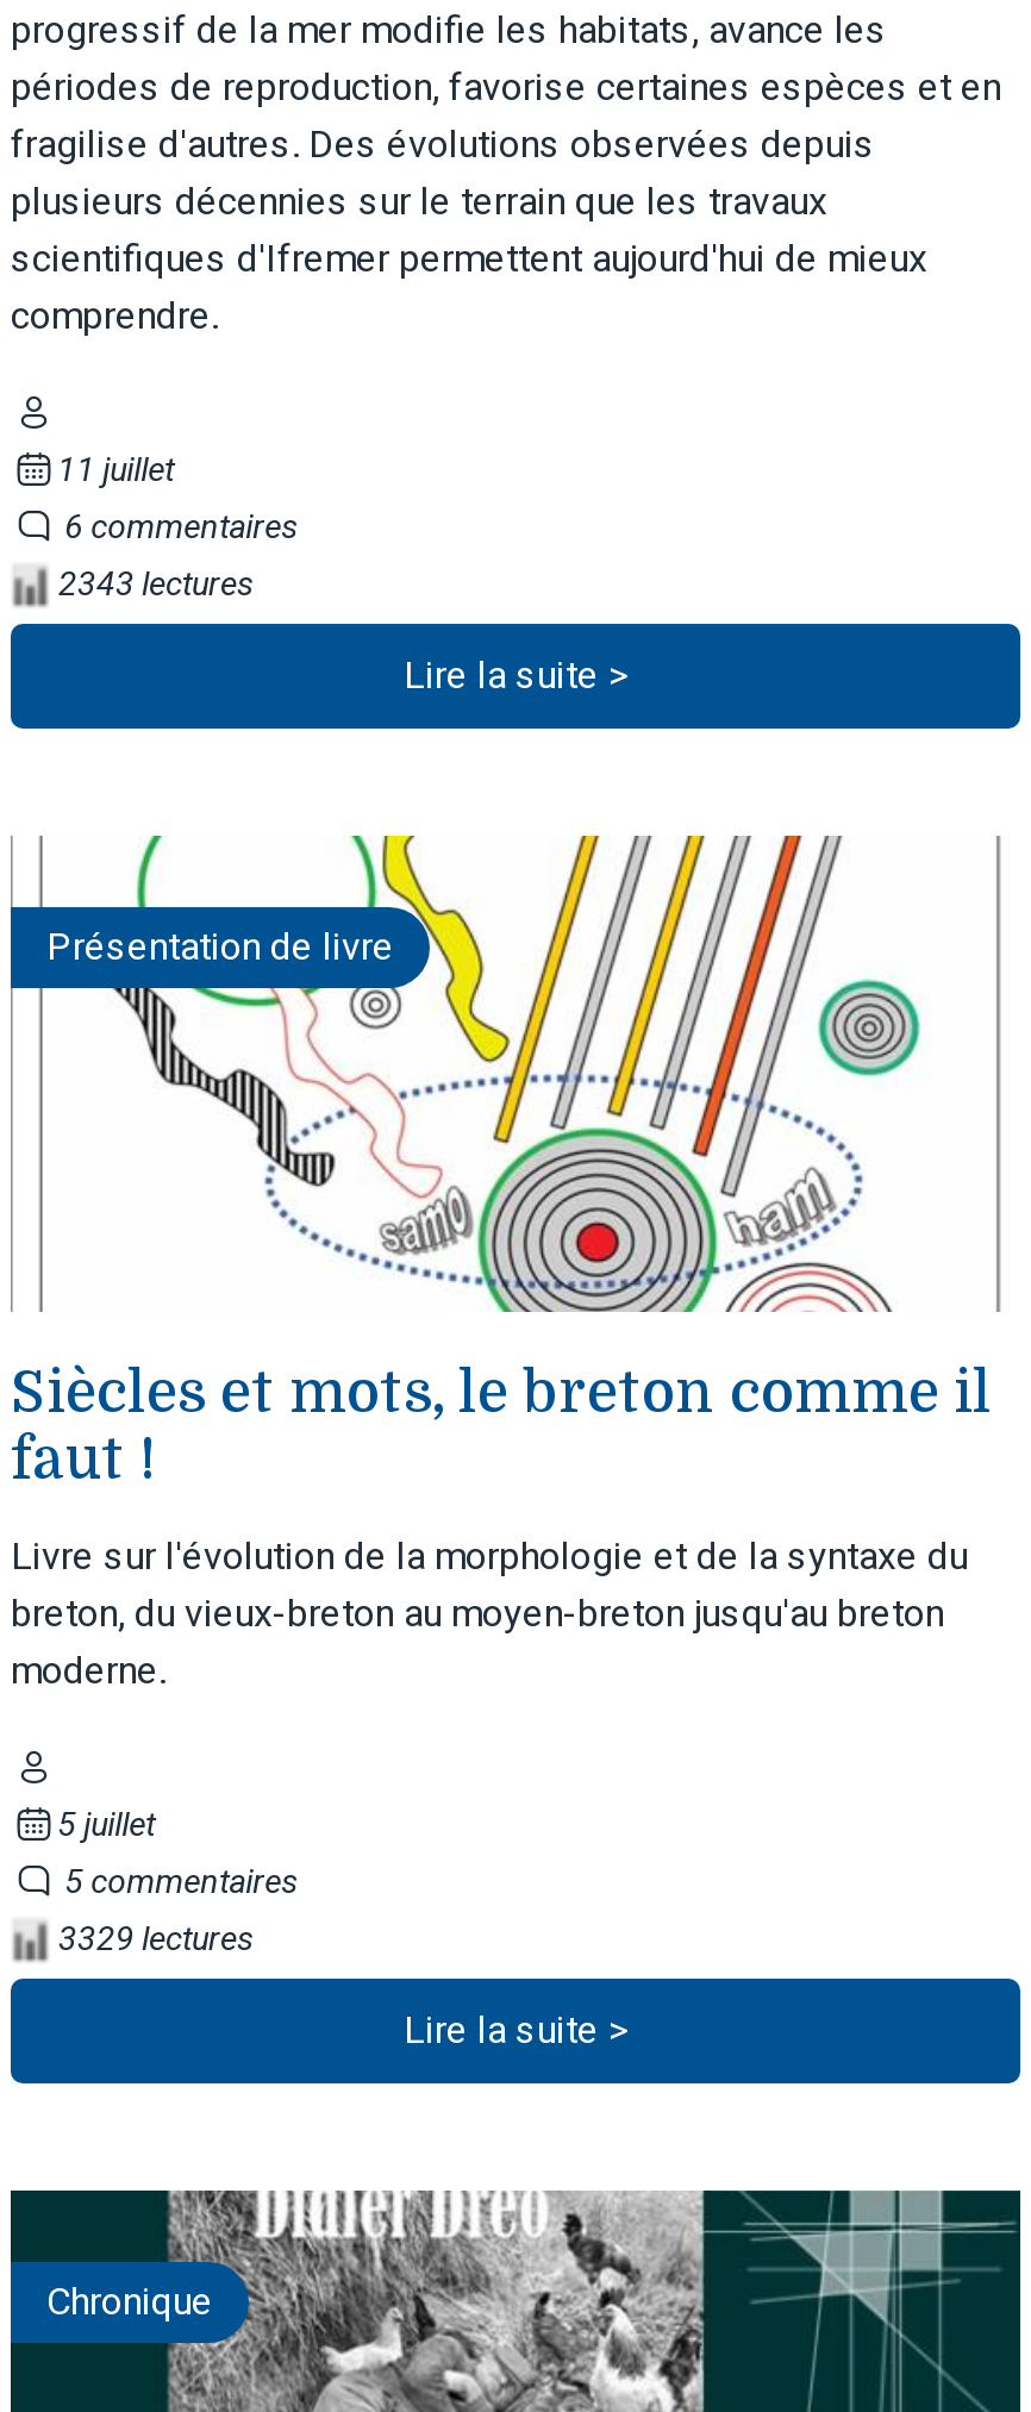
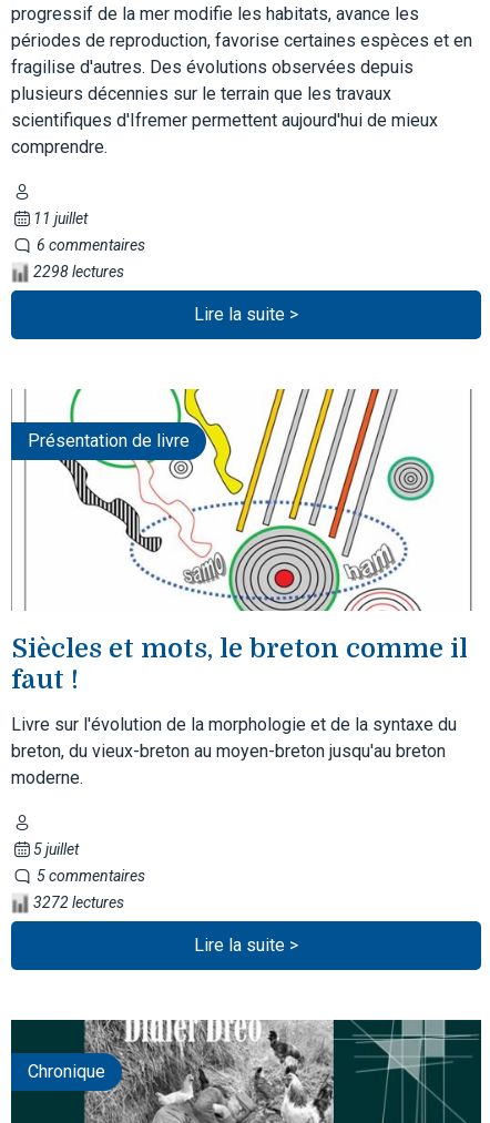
- 2343 lectures
+ 2298 lectures

- 3329 lectures
+ 3272 lectures
